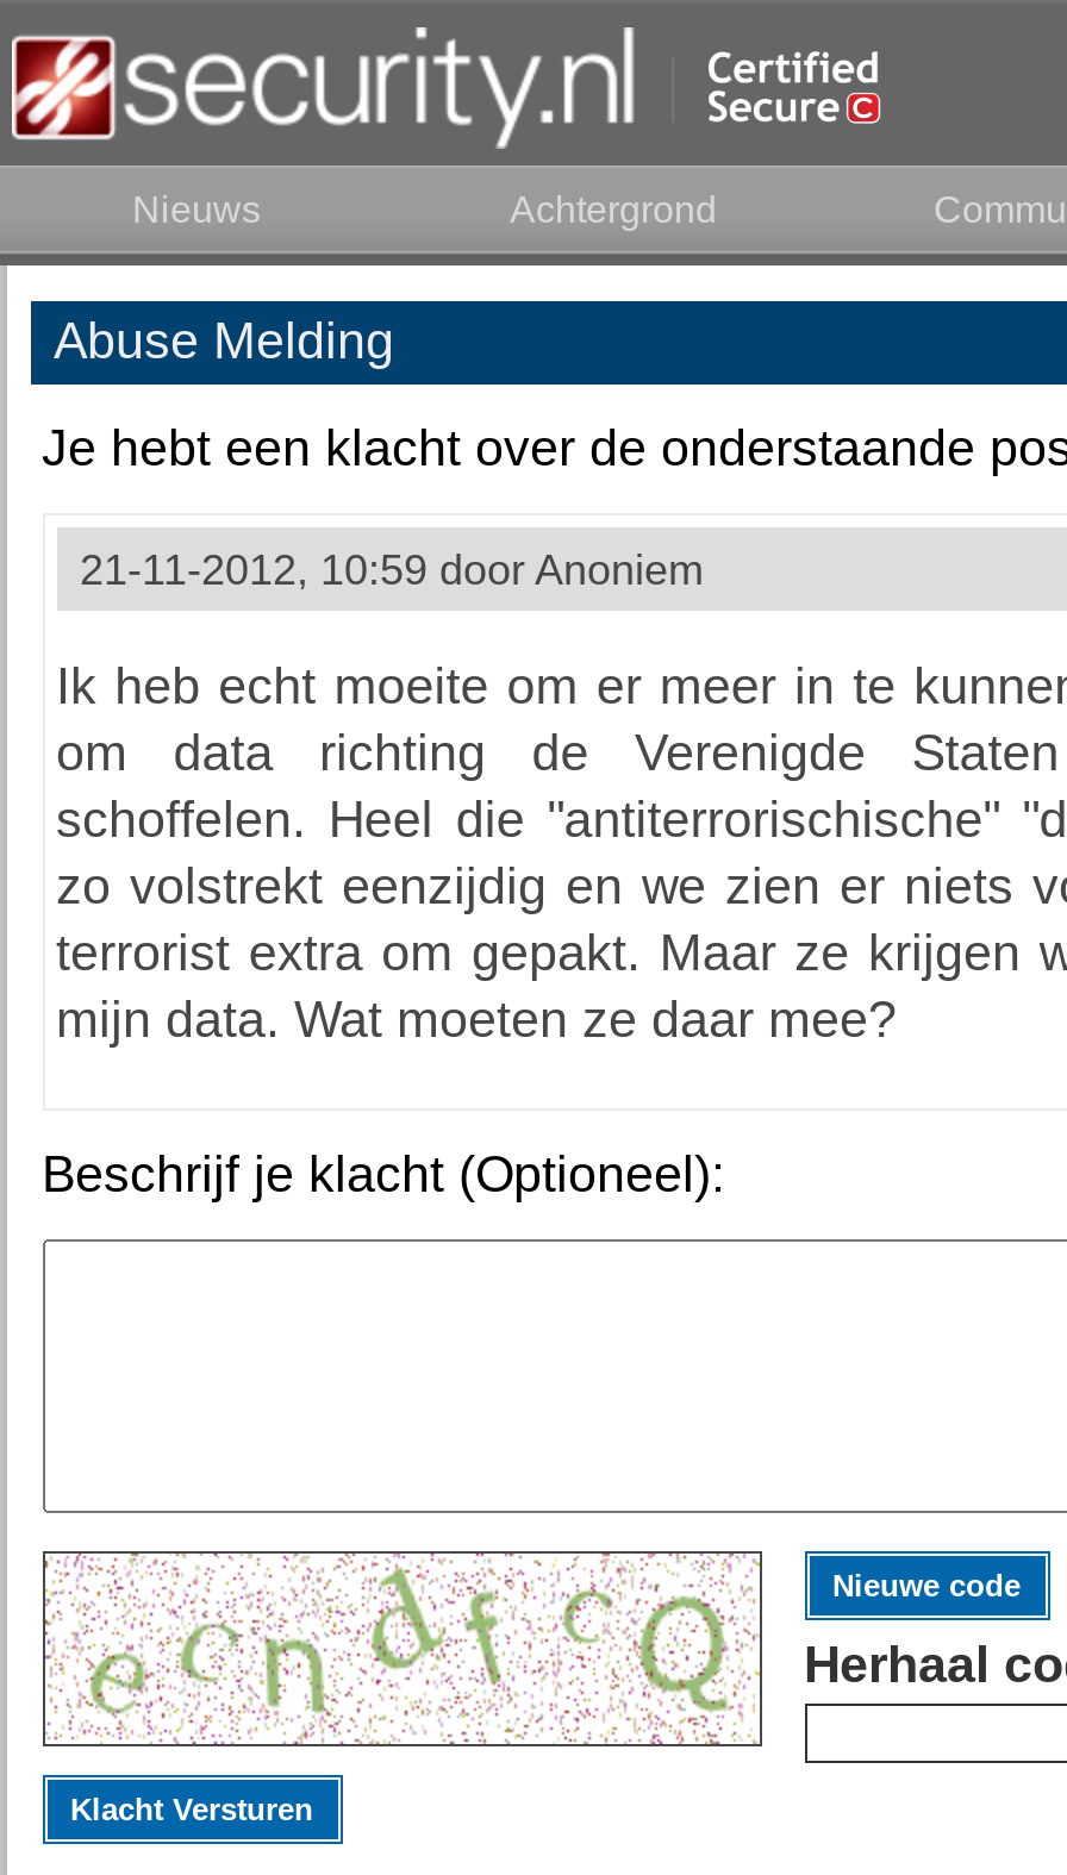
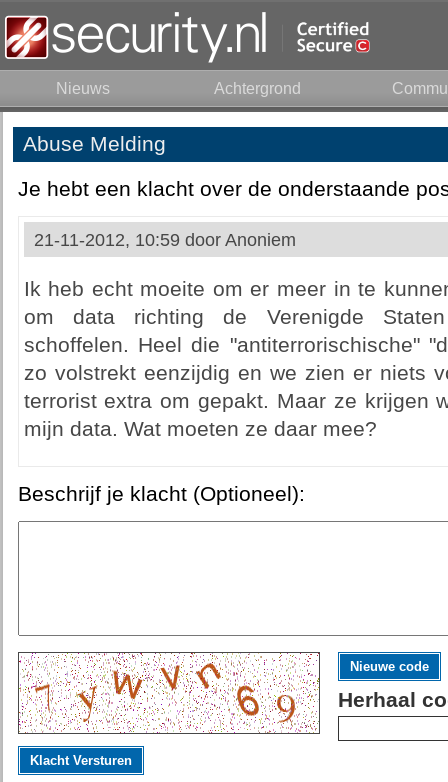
- [image]
+ [image]
